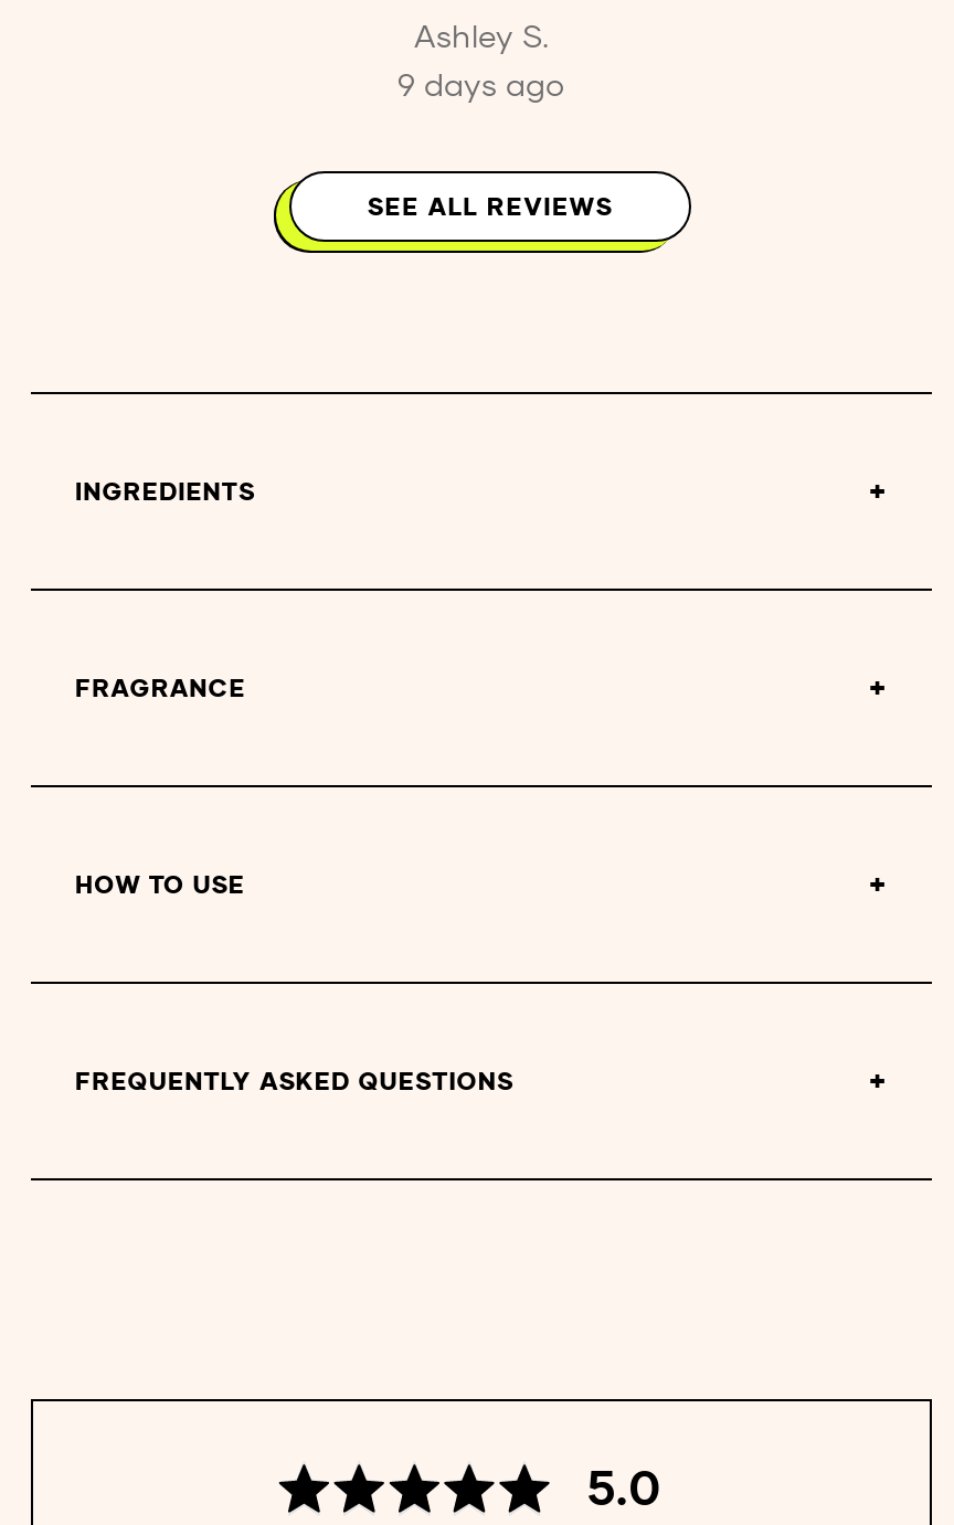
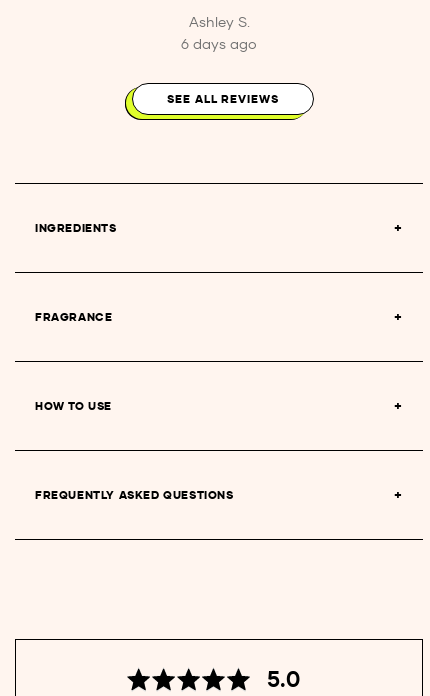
- 9 days ago
+ 6 days ago
